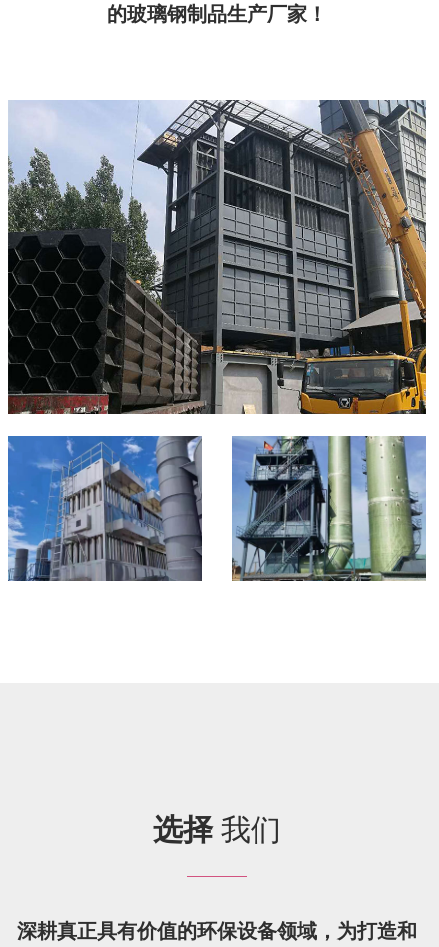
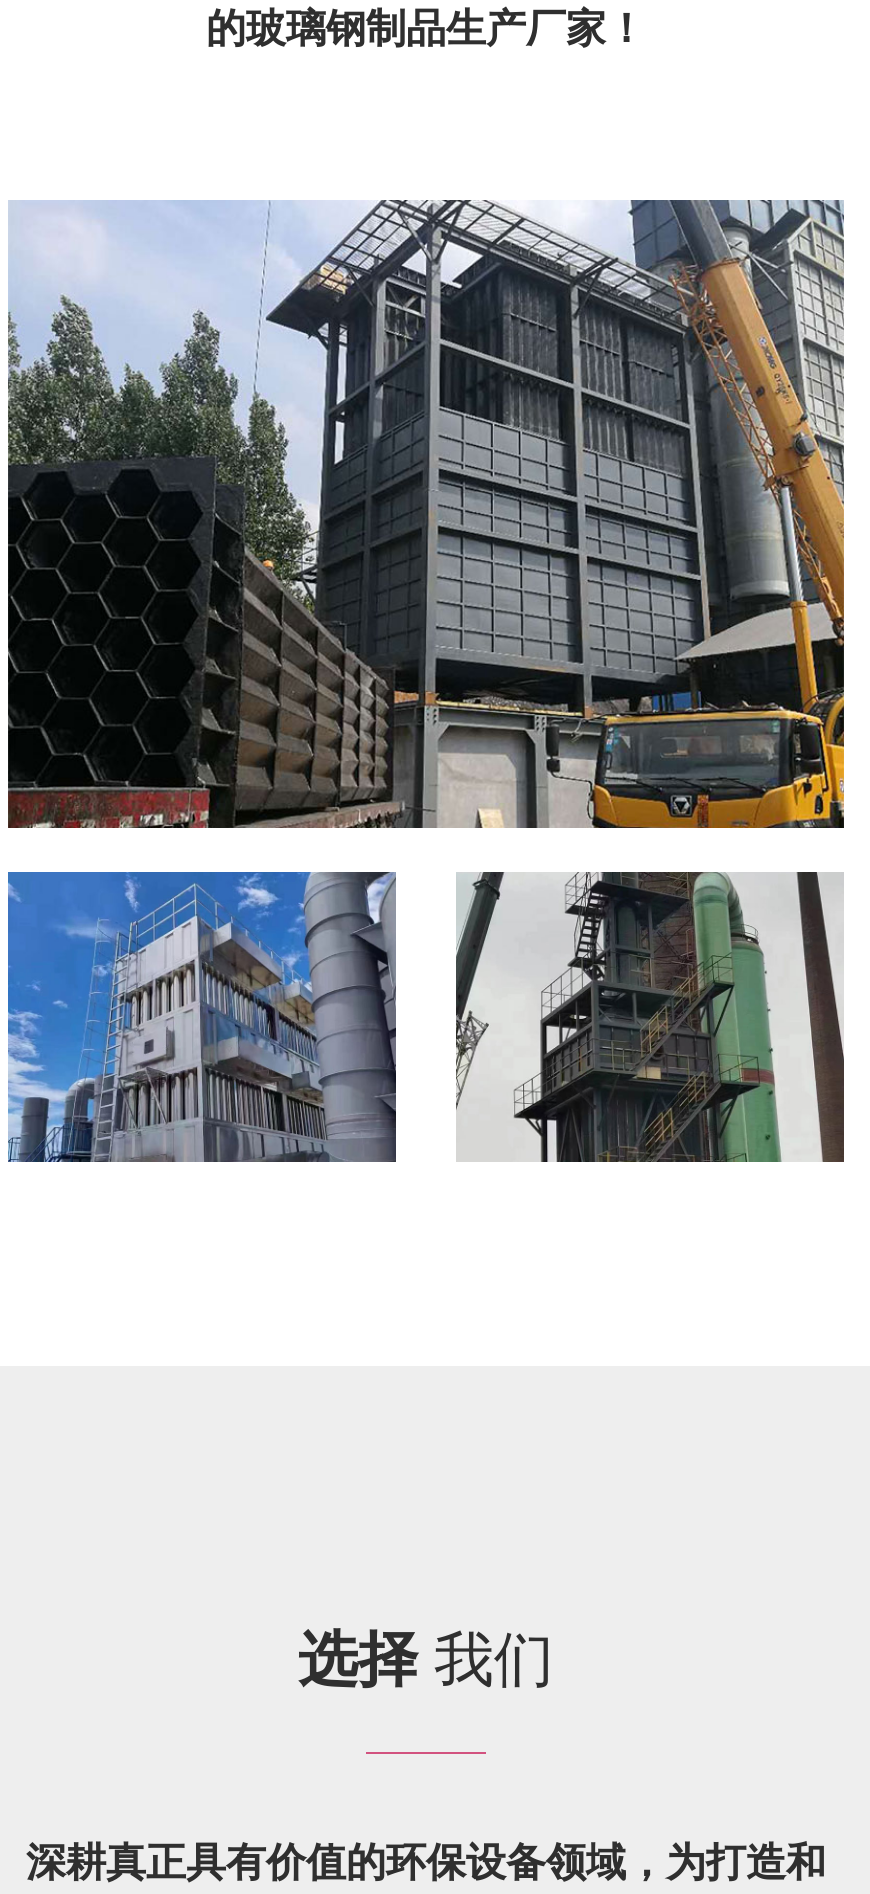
- [image]
+ [image]
